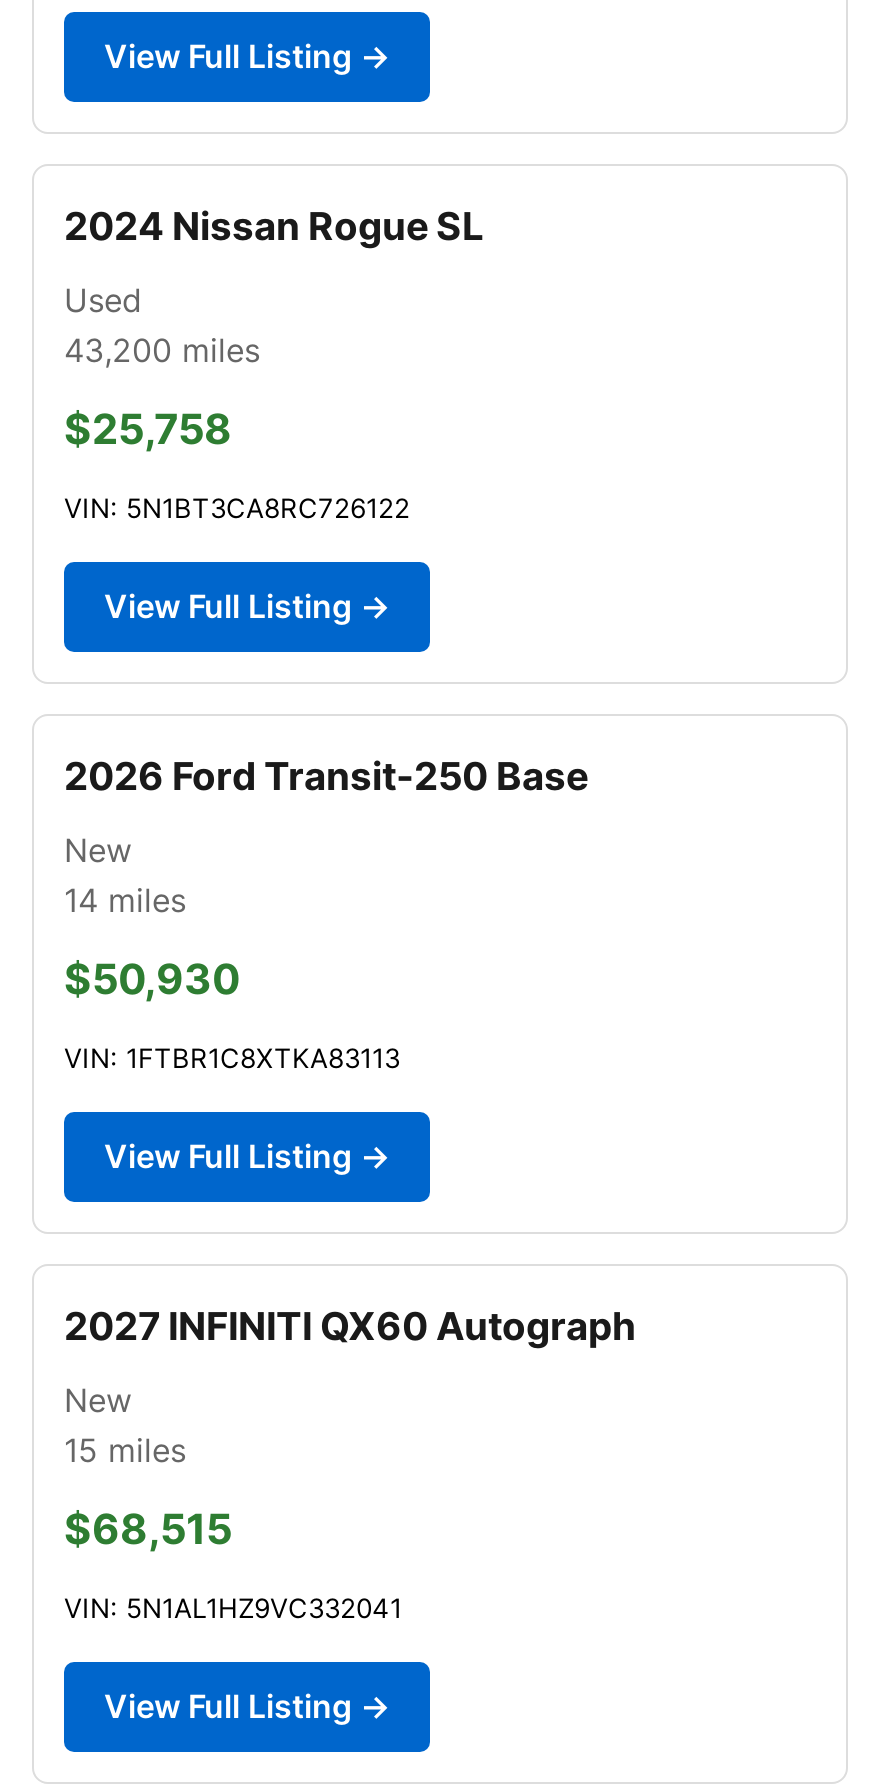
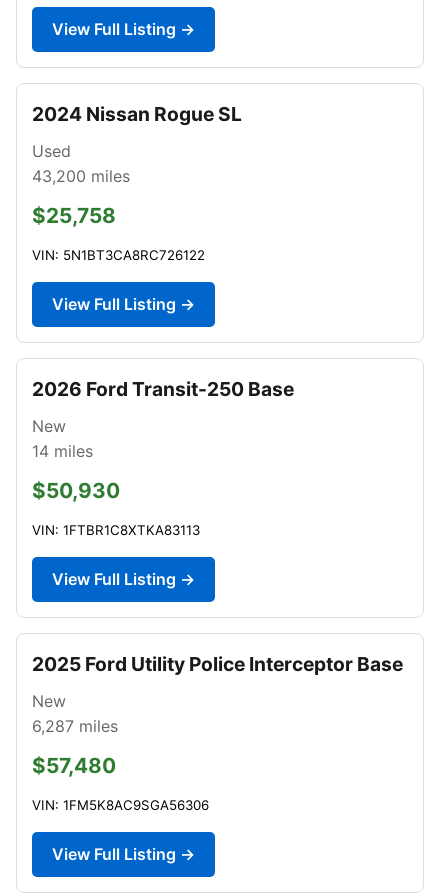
- 2027 INFINITI QX60 Autograph
+ 2025 Ford Utility Police Interceptor Base

- 15 miles
+ 6,287 miles

- $68,515
+ $57,480

- VIN: 5N1AL1HZ9VC332041
+ VIN: 1FM5K8AC9SGA56306
